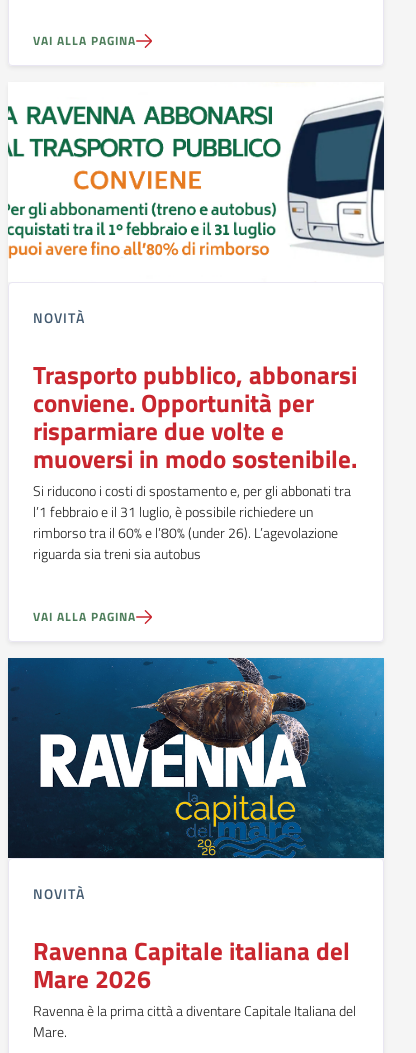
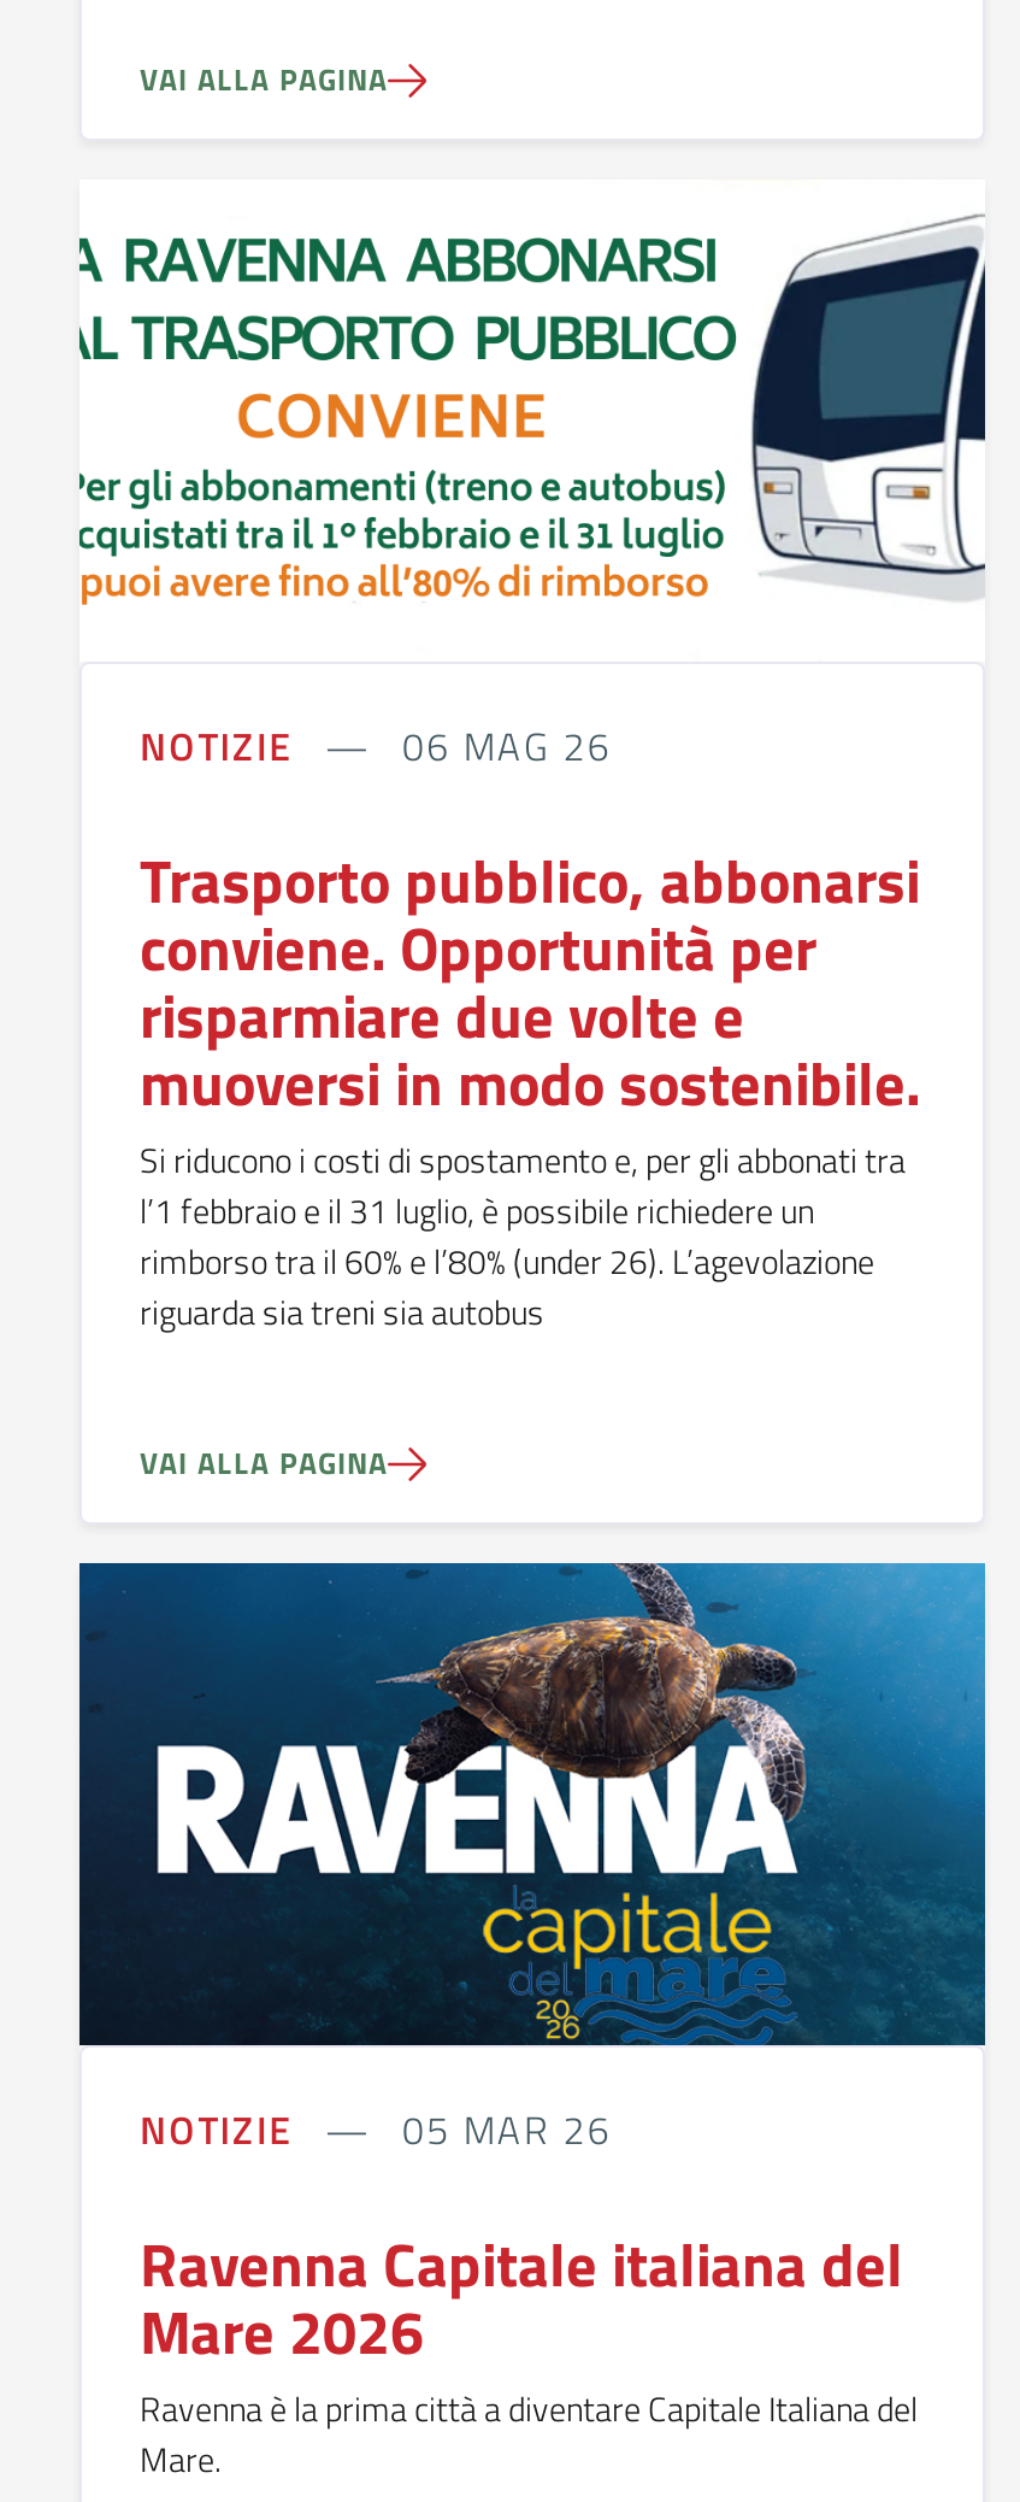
- NOVITÀ
+ NOTIZIE
+ 06 MAG 26

- NOVITÀ
+ NOTIZIE
+ 05 MAR 26
